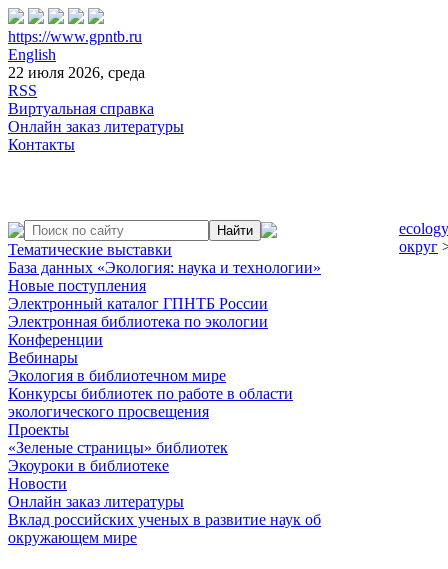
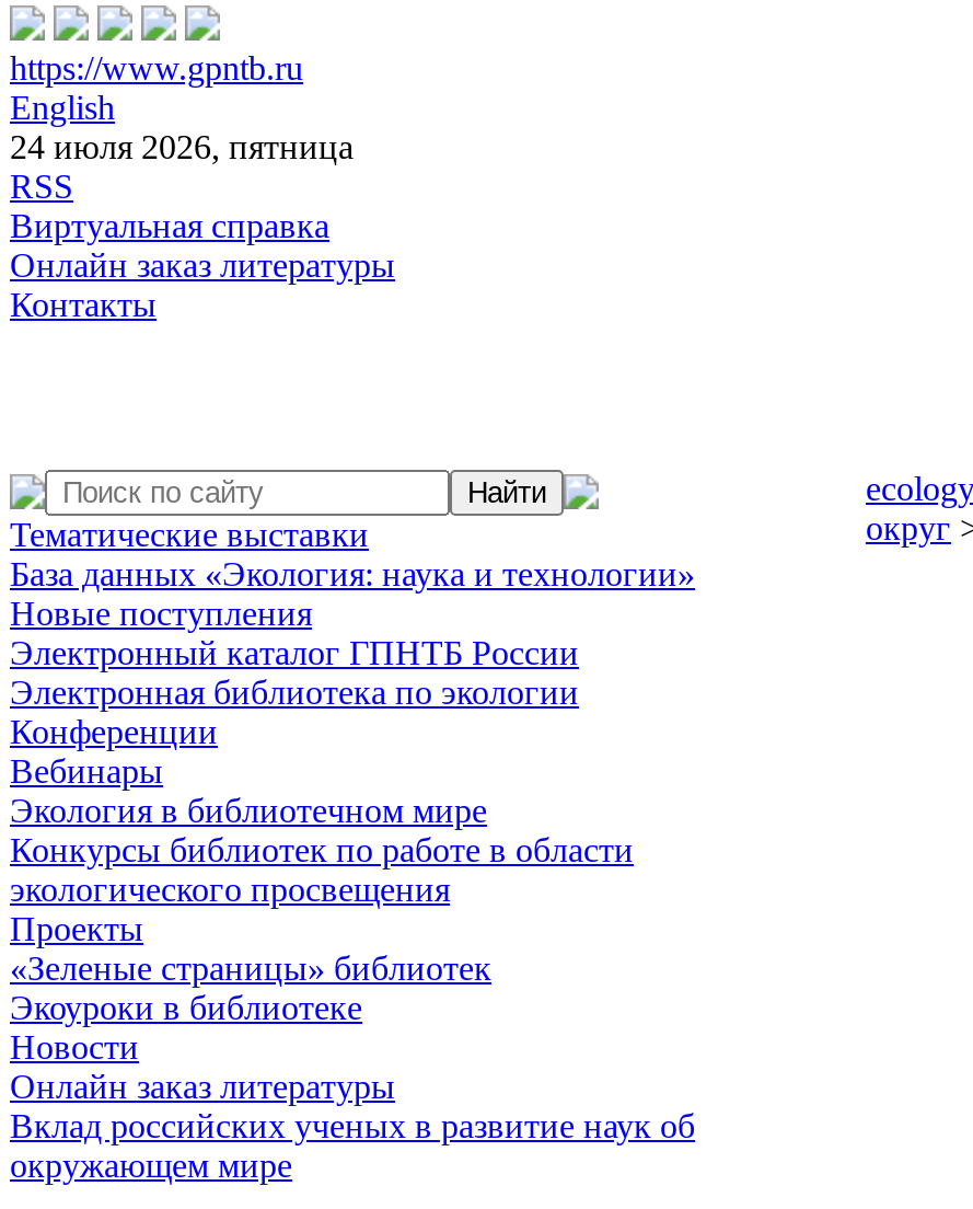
- 22 июля 2026, среда
+ 24 июля 2026, пятница
